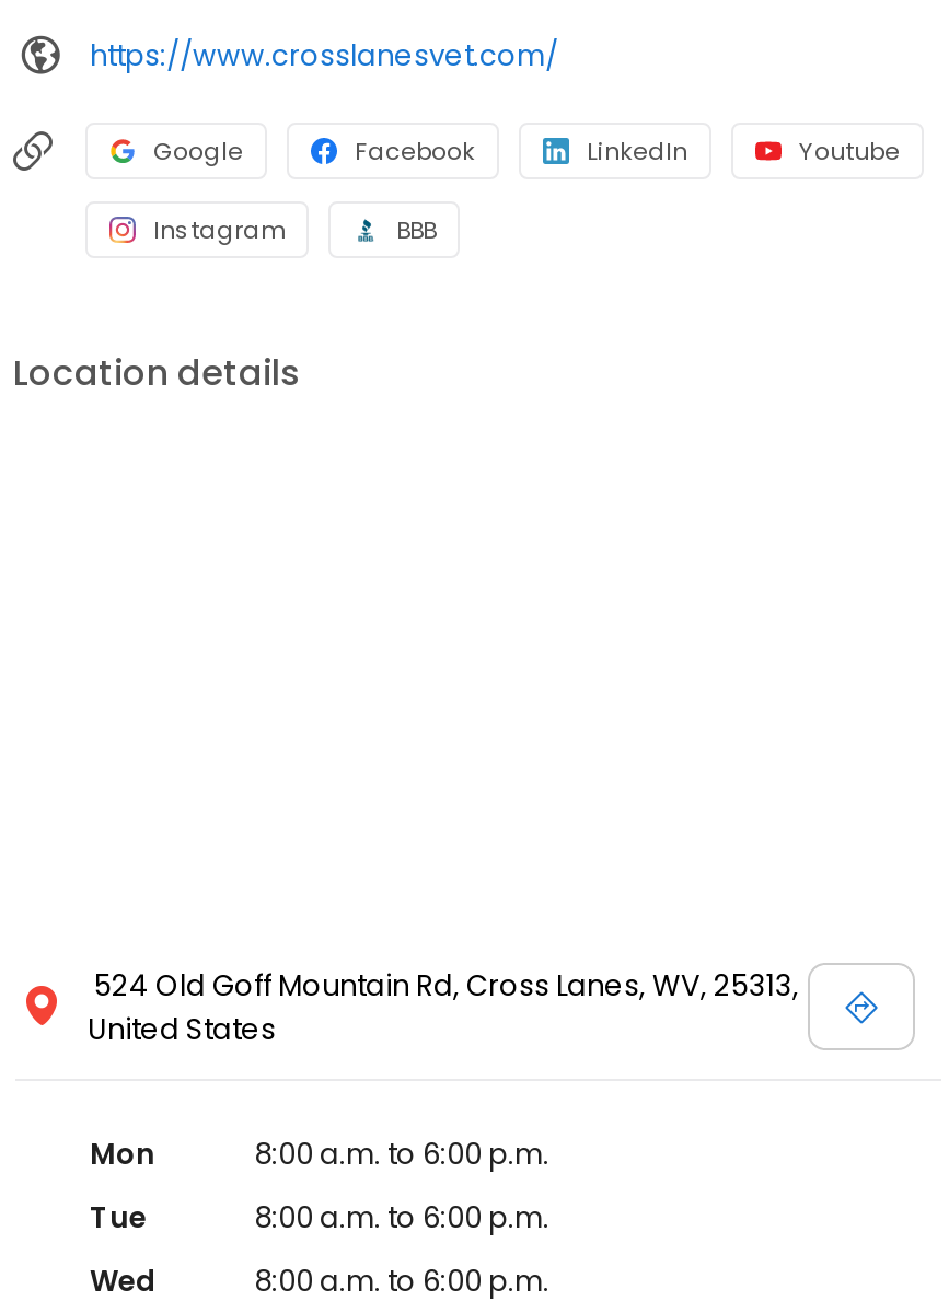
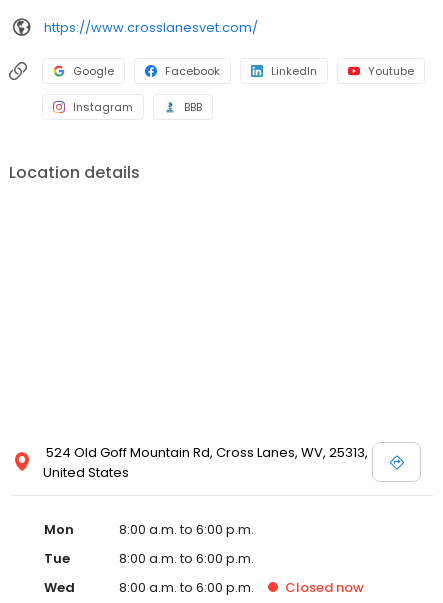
+ Closed now
